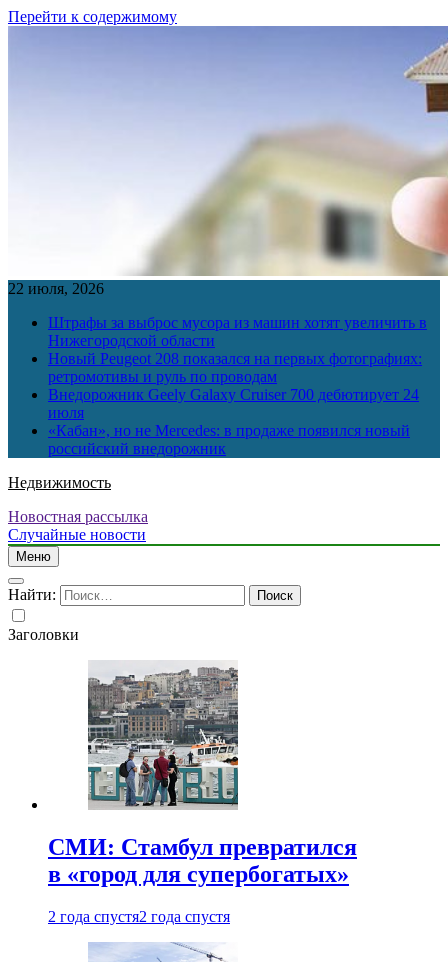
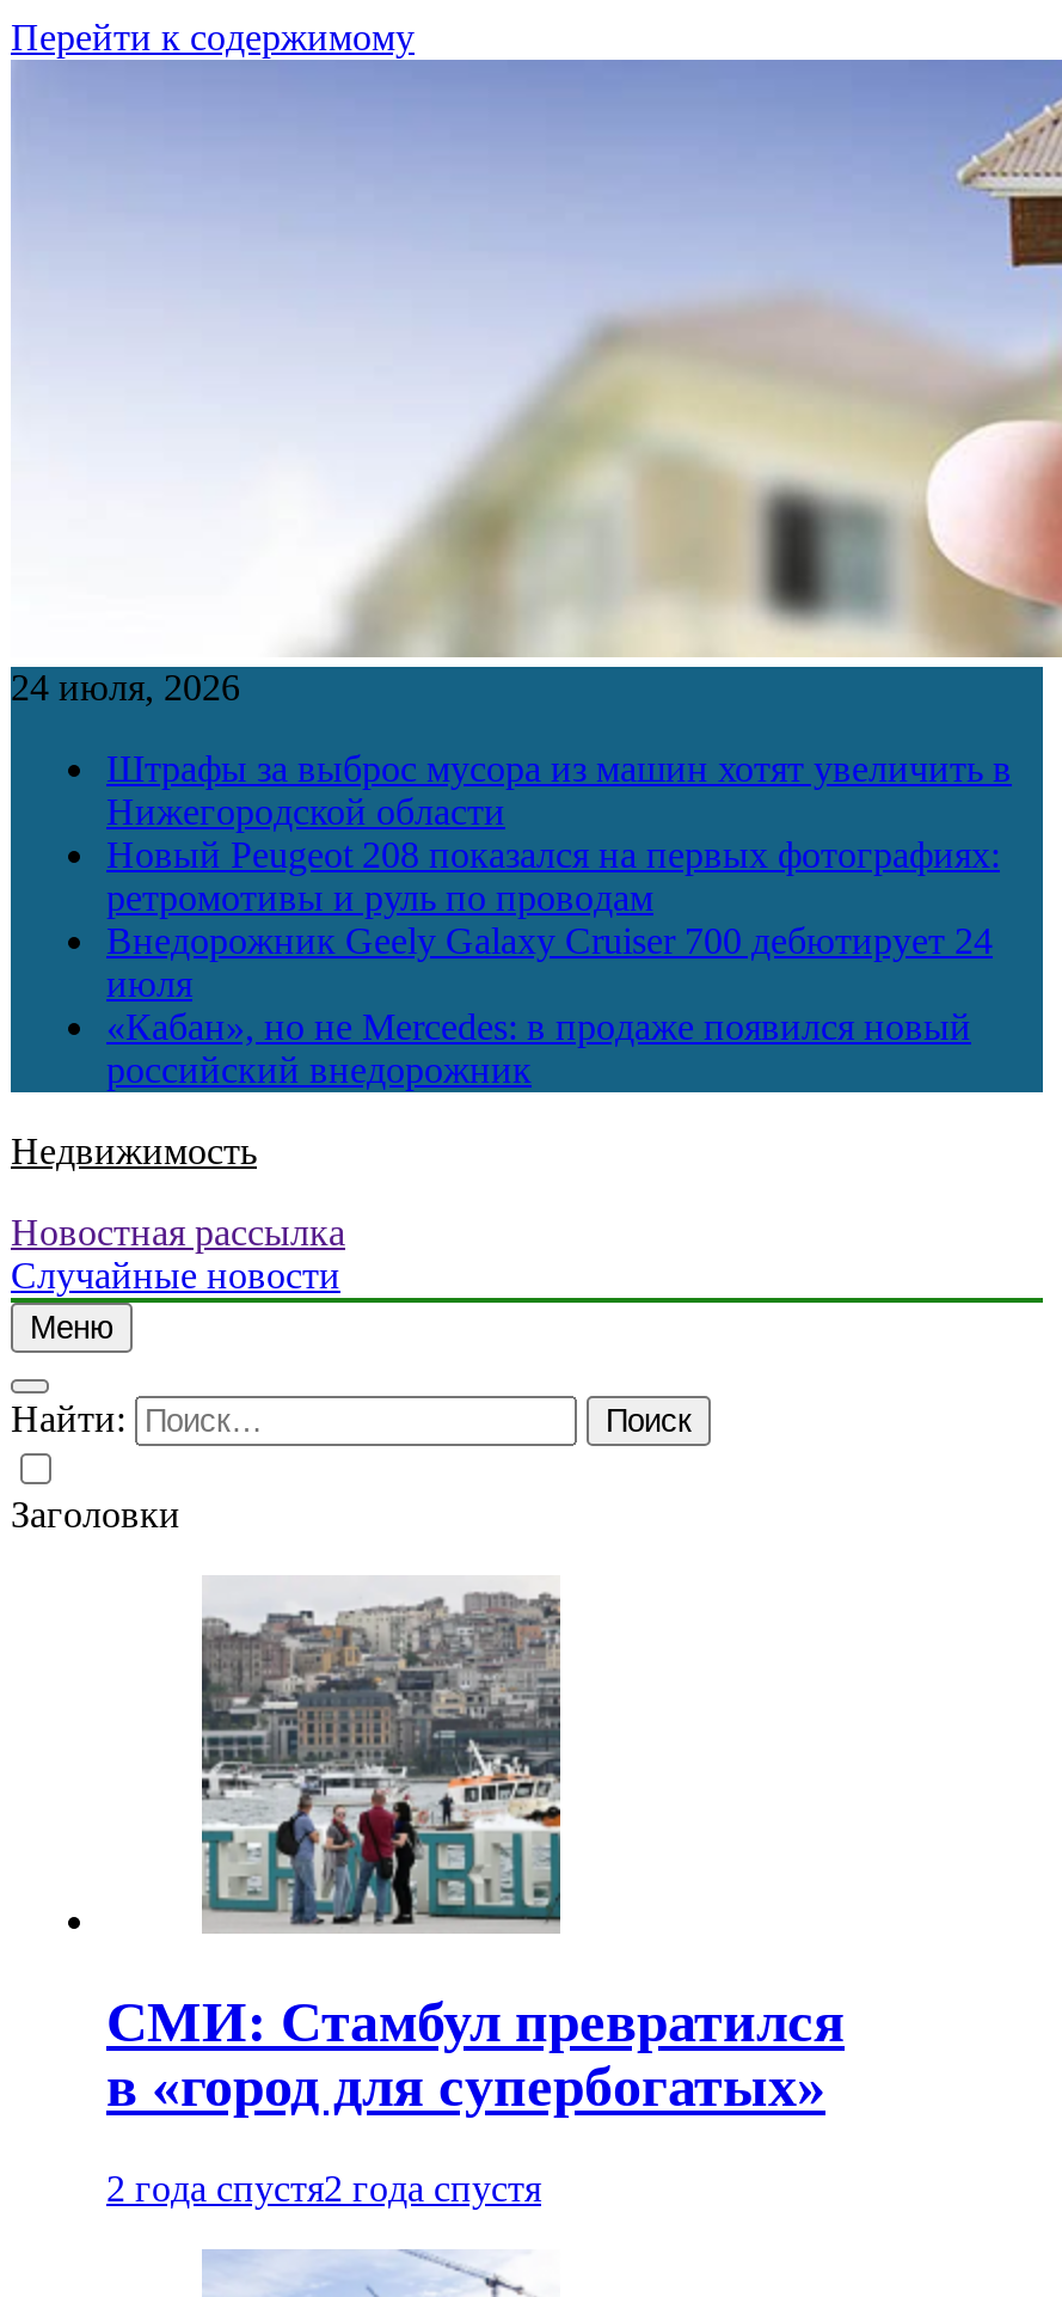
- 22 июля, 2026
+ 24 июля, 2026
